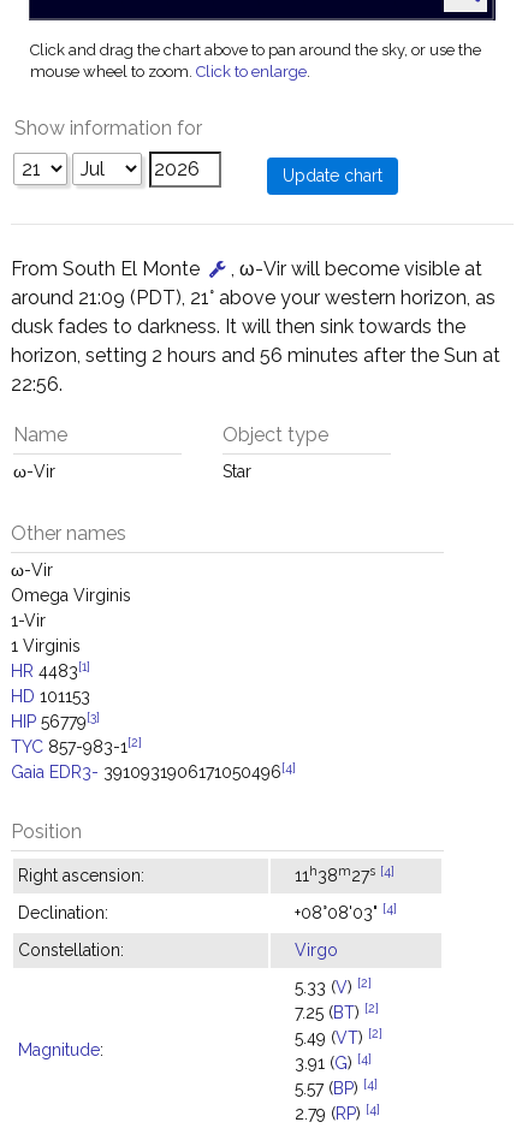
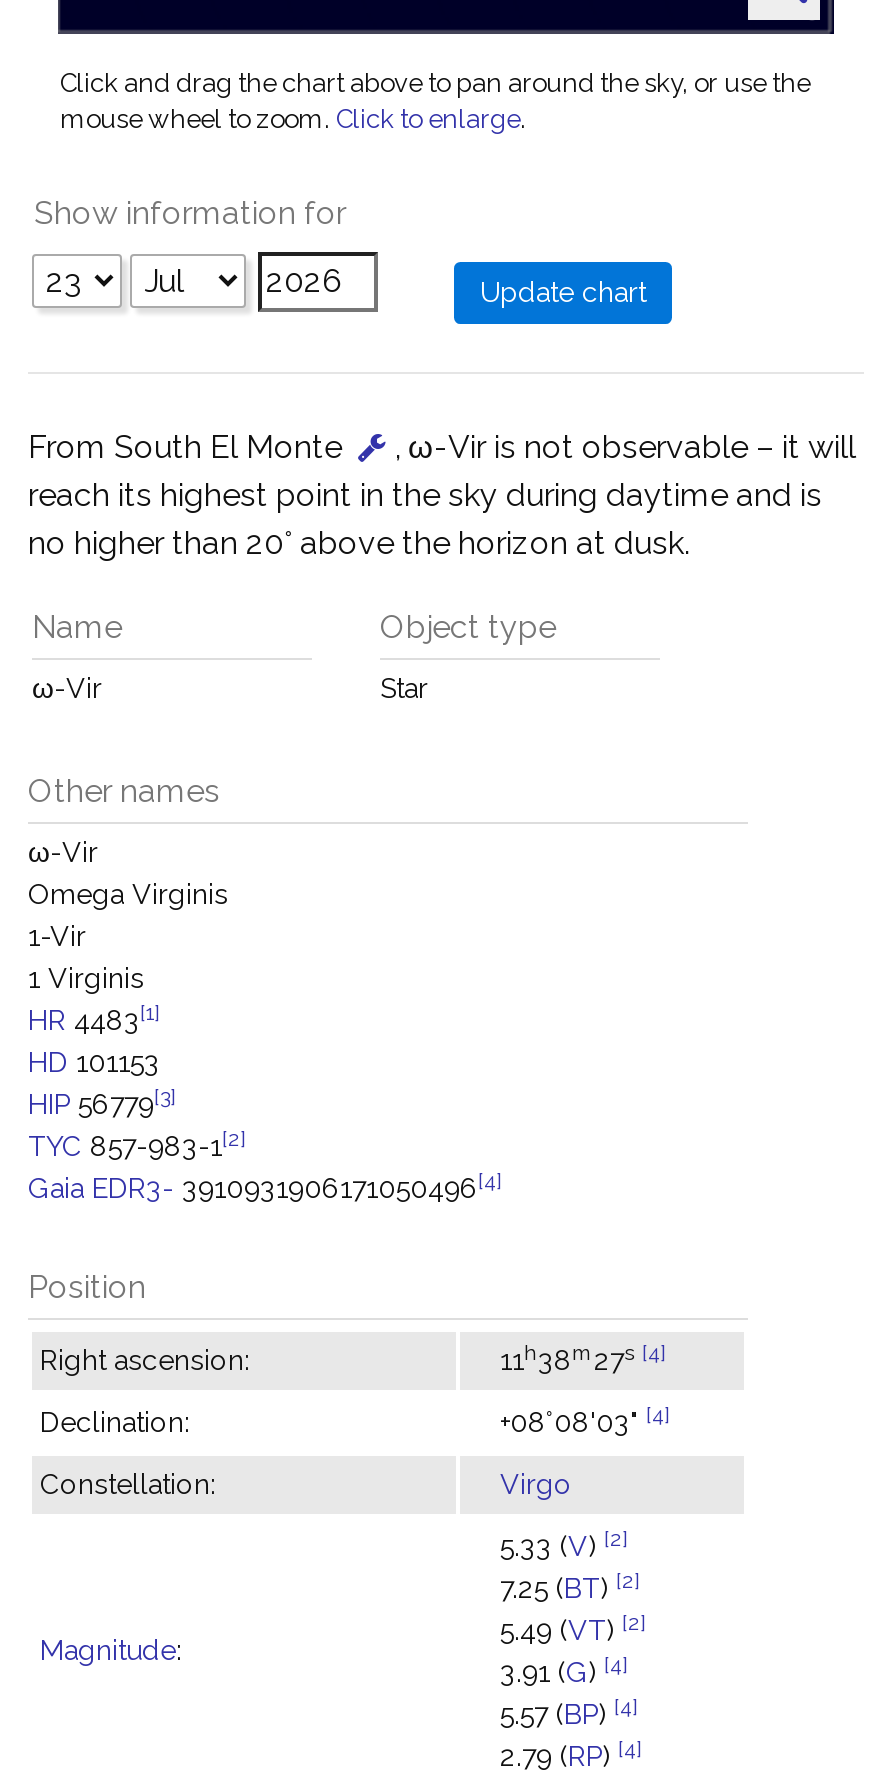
- , ω-Vir will become visible at
- around 21:09 (PDT), 21° above your western horizon, as
- dusk fades to darkness. It will then sink towards the
- horizon, setting 2 hours and 56 minutes after the Sun at
- 22:56.
+ , ω-Vir is not observable – it will
+ reach its highest point in the sky during daytime and is
+ no higher than 20° above the horizon at dusk.
